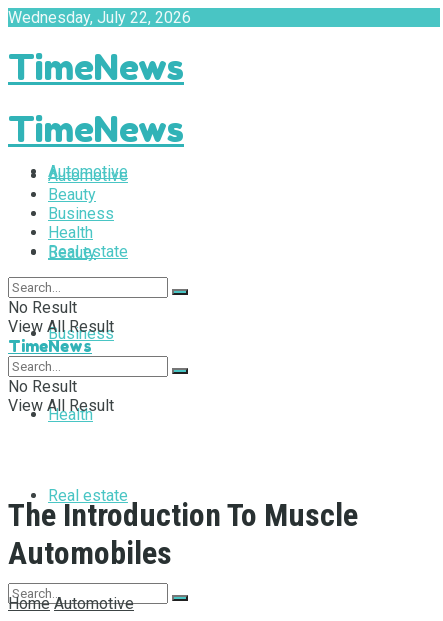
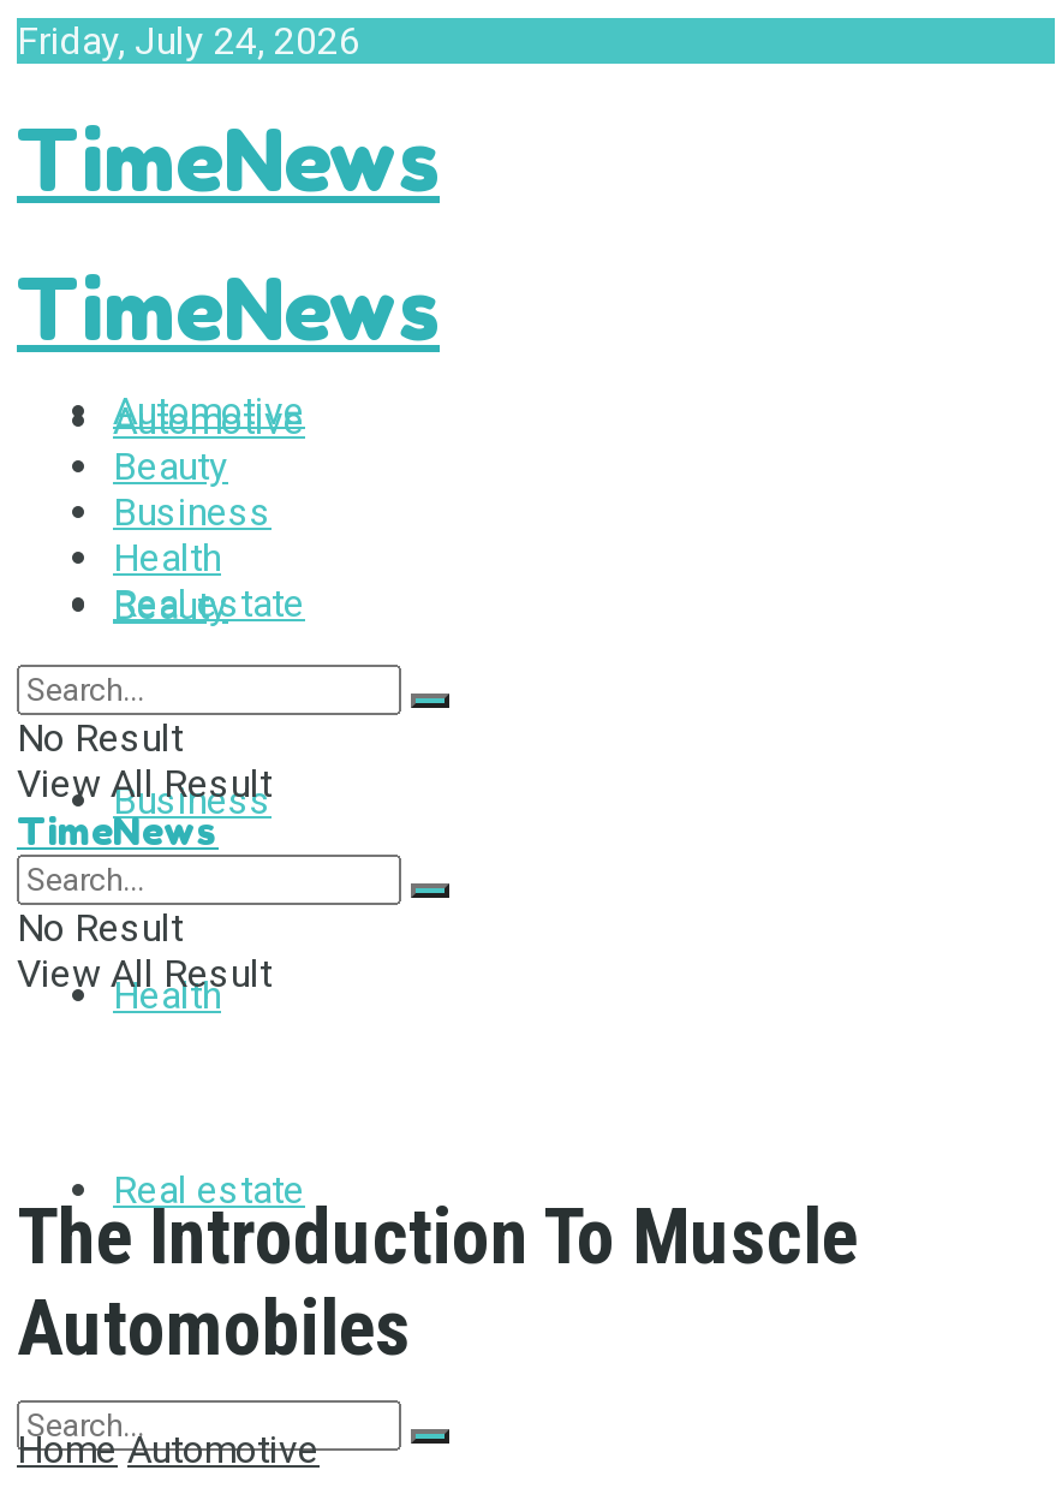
- Wednesday, July 22, 2026
+ Friday, July 24, 2026
